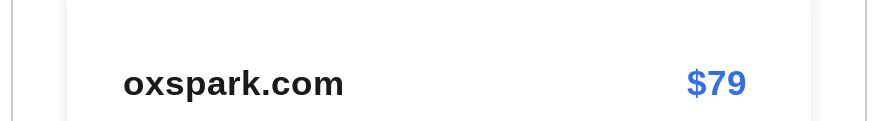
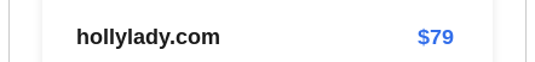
- oxspark.com
+ hollylady.com
